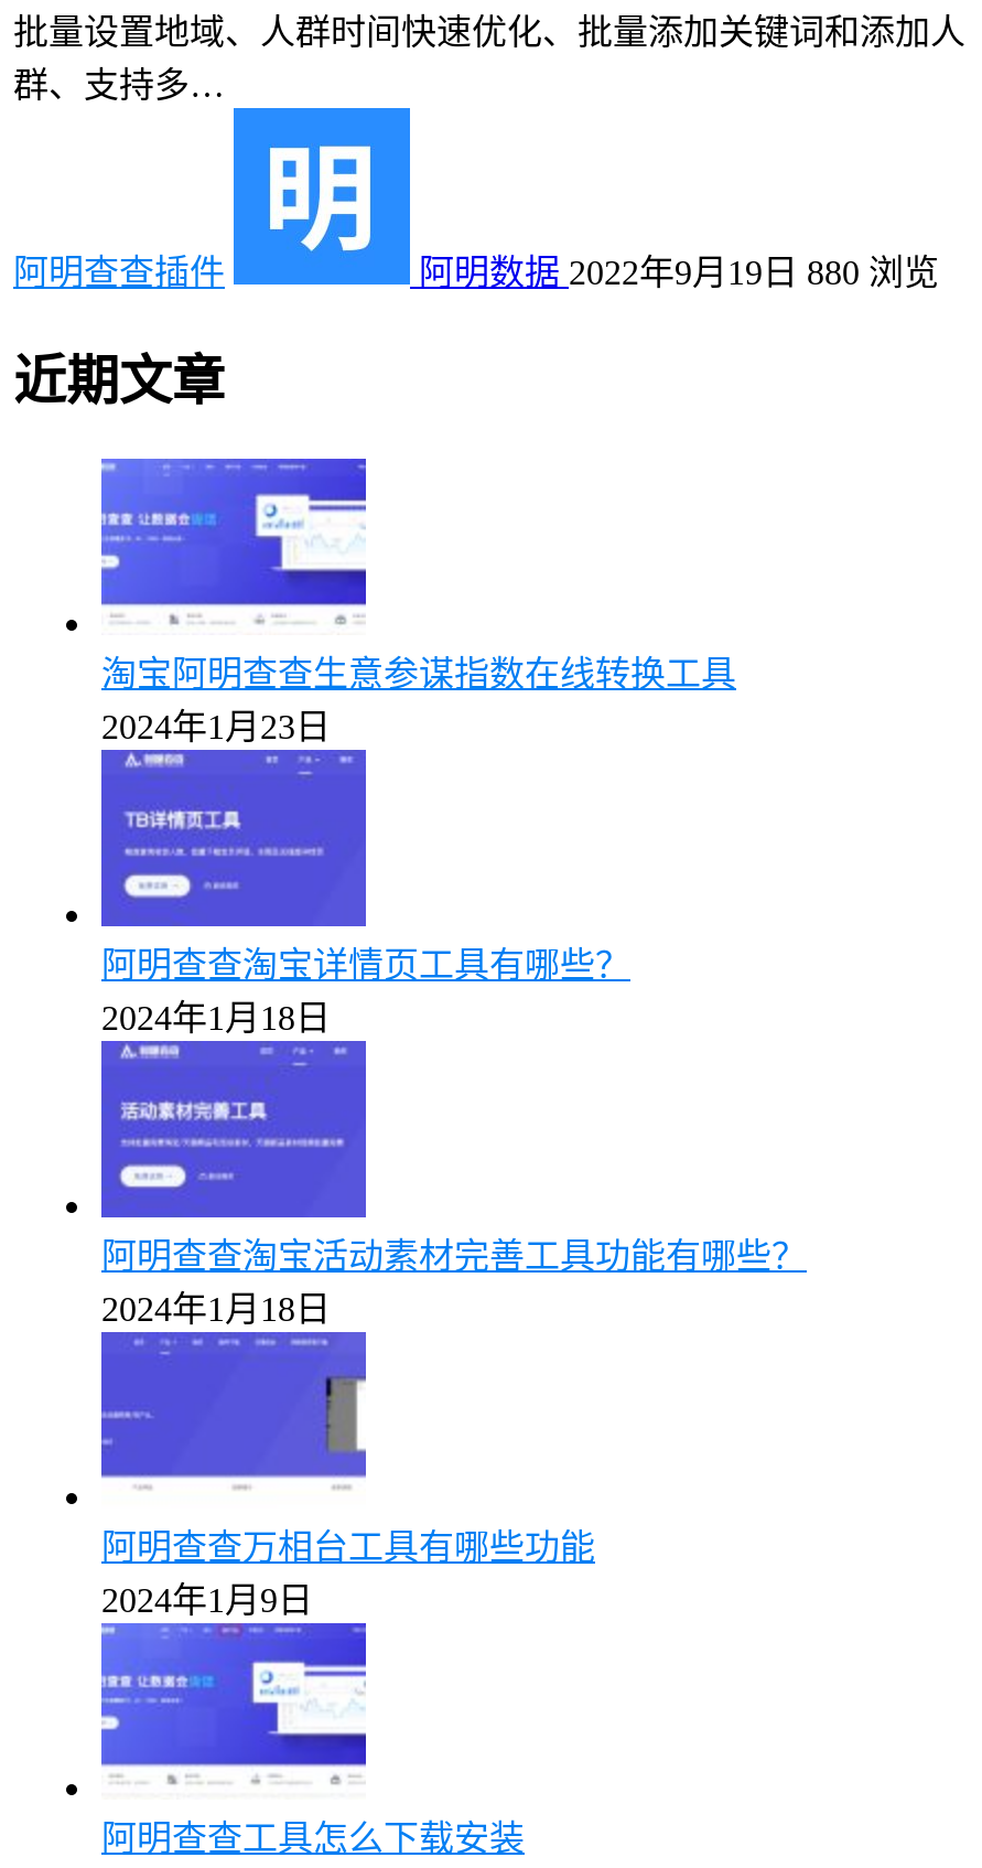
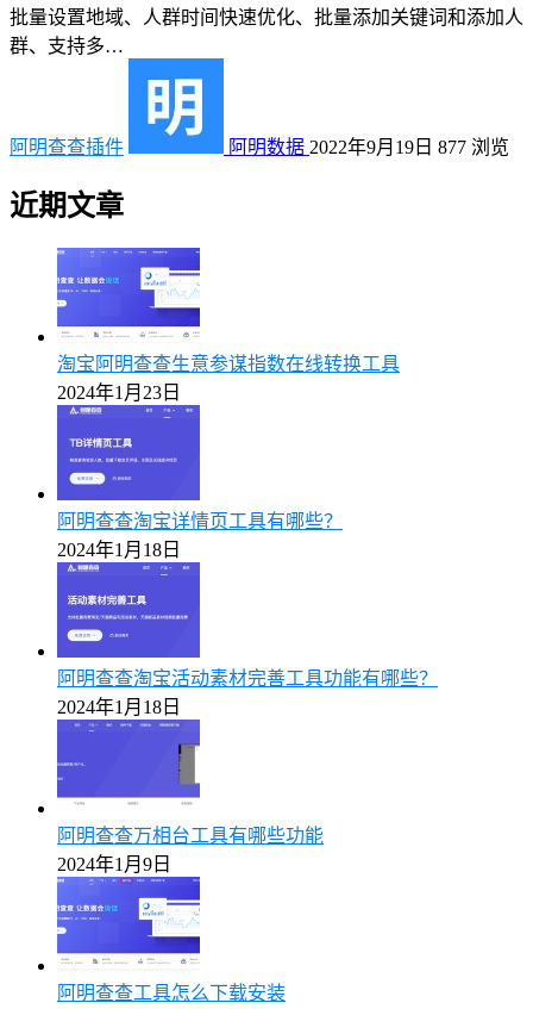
- 阿明数据2022年9月19日880浏览
+ 阿明数据2022年9月19日877浏览
